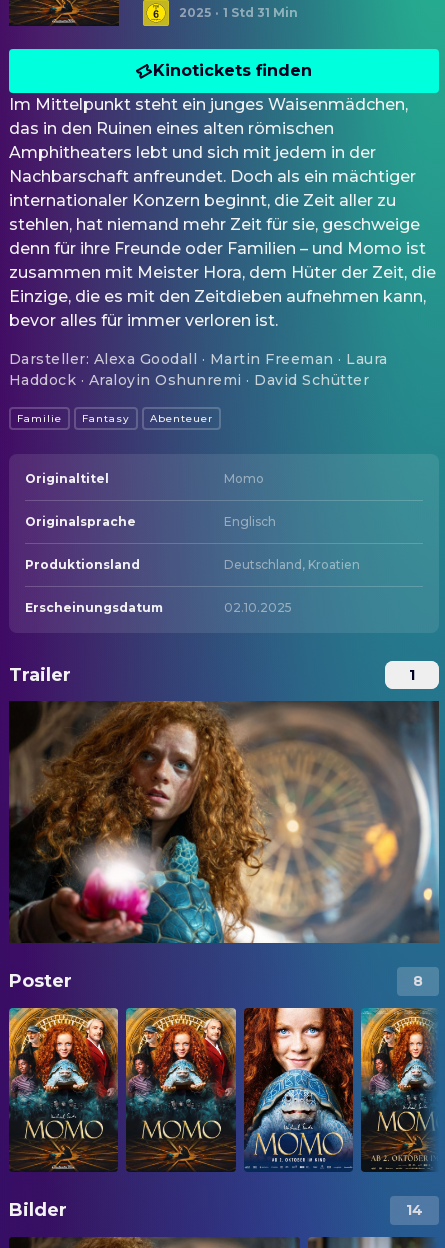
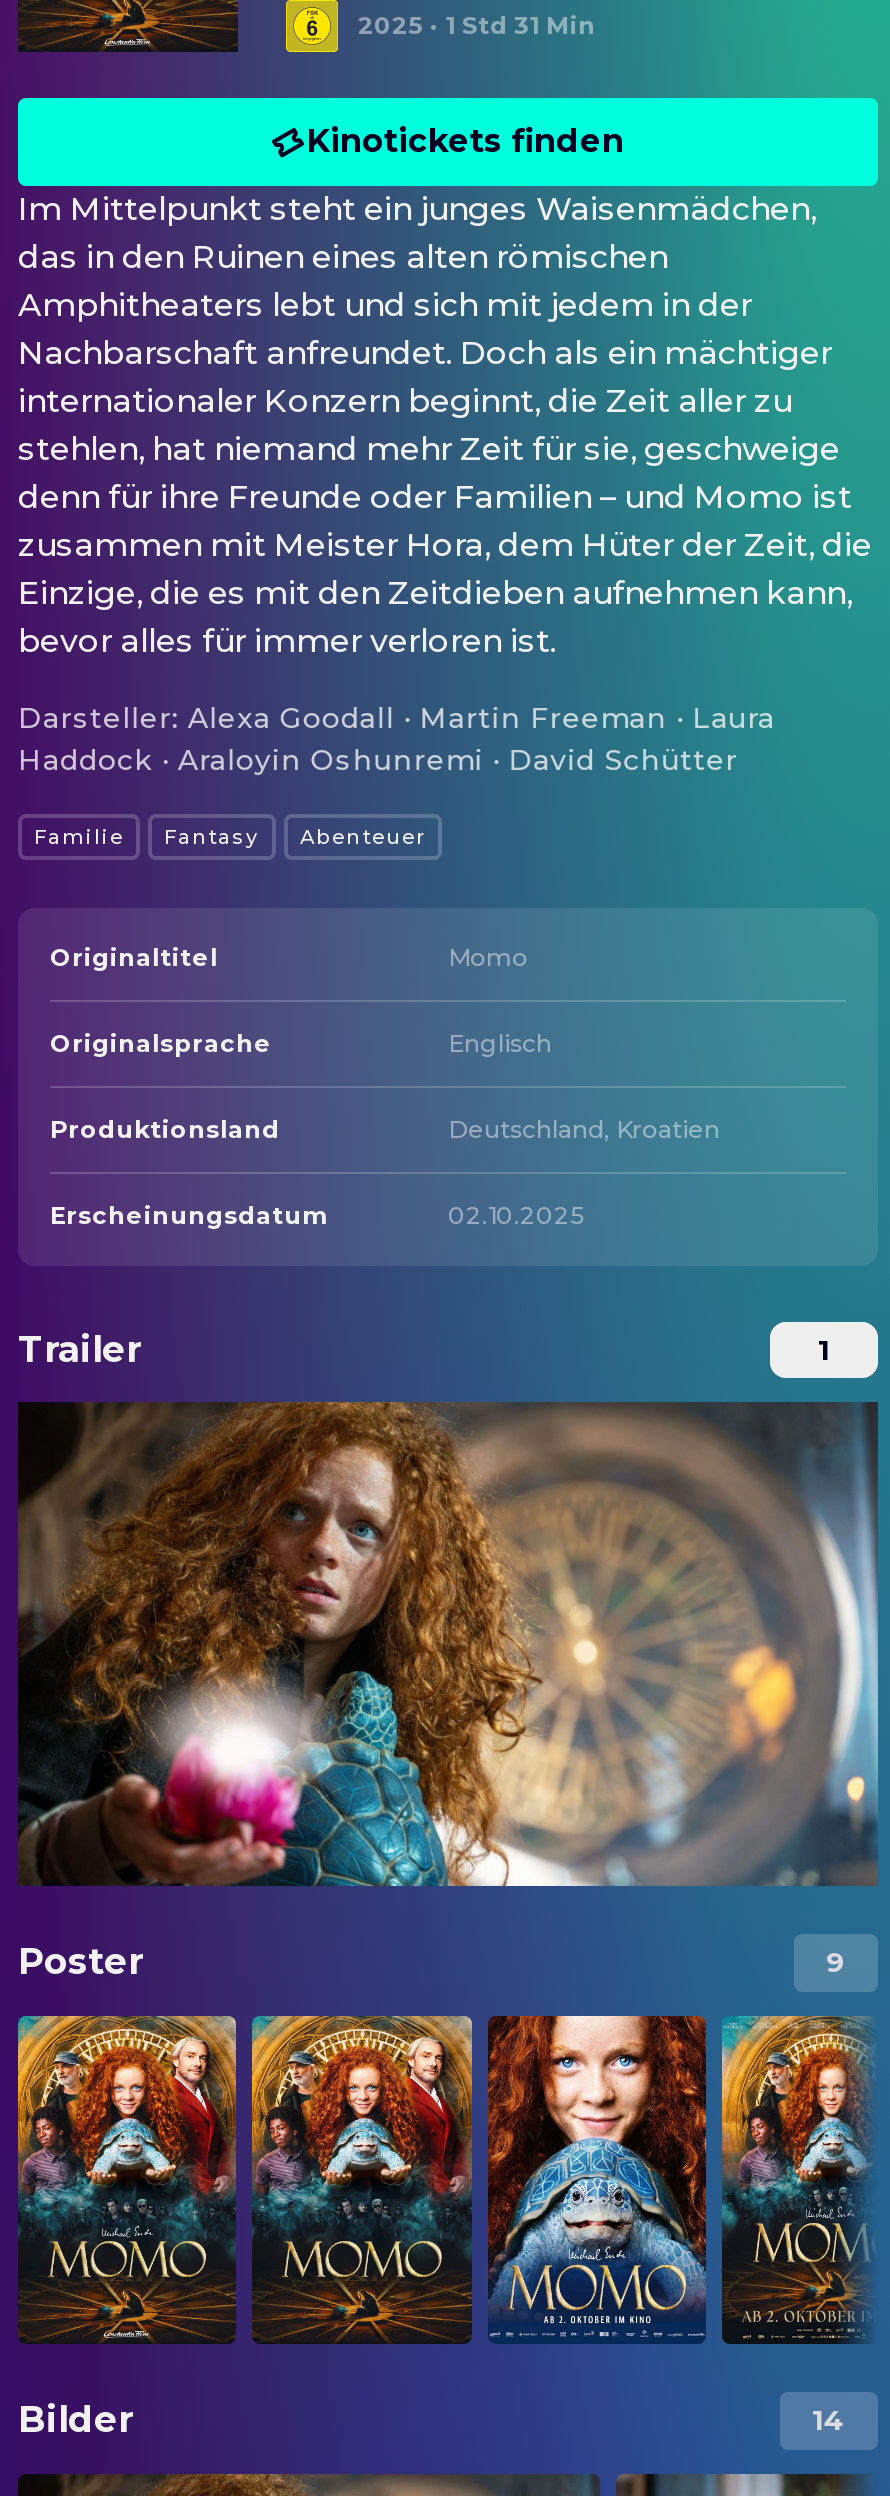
- 8
+ 9
